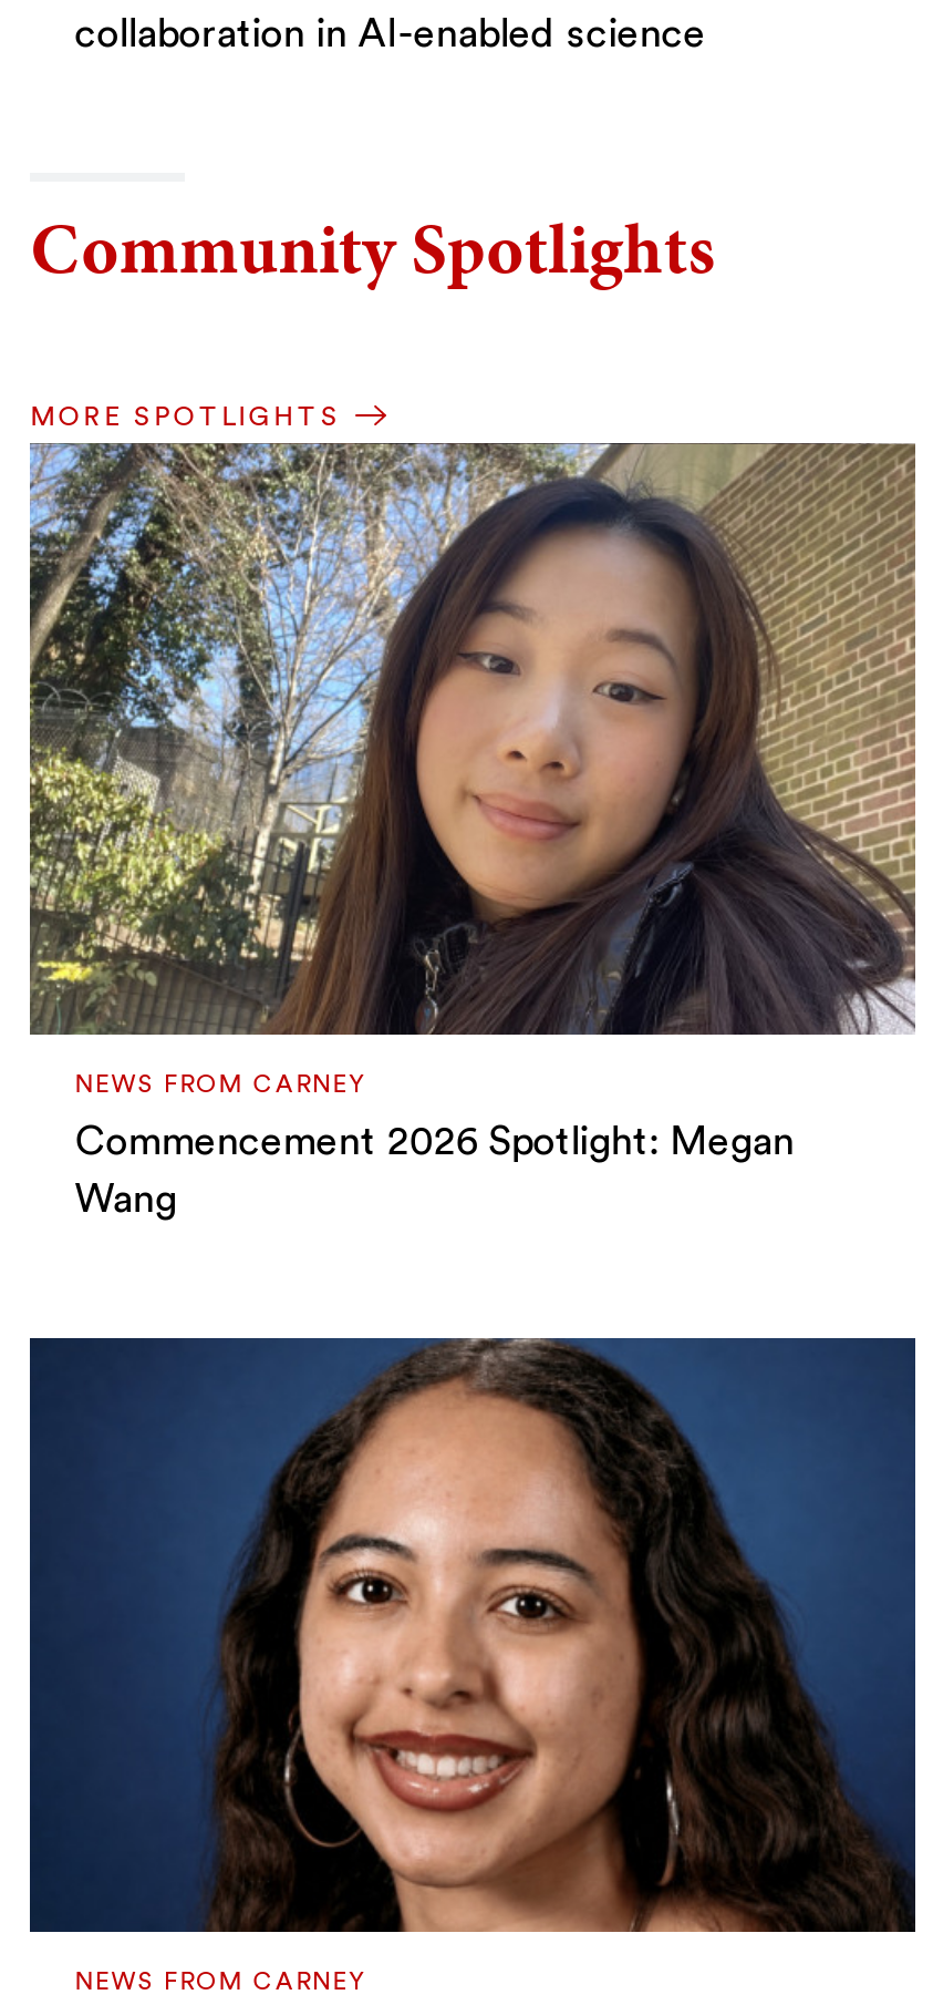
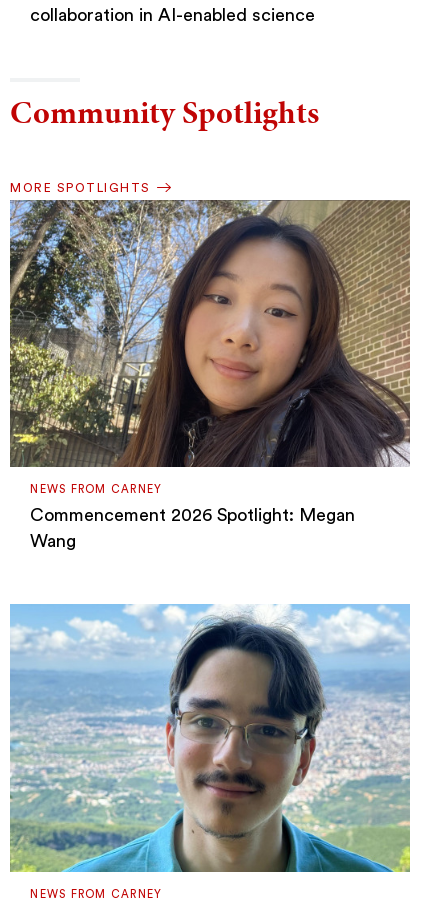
- [image]
+ [image]
